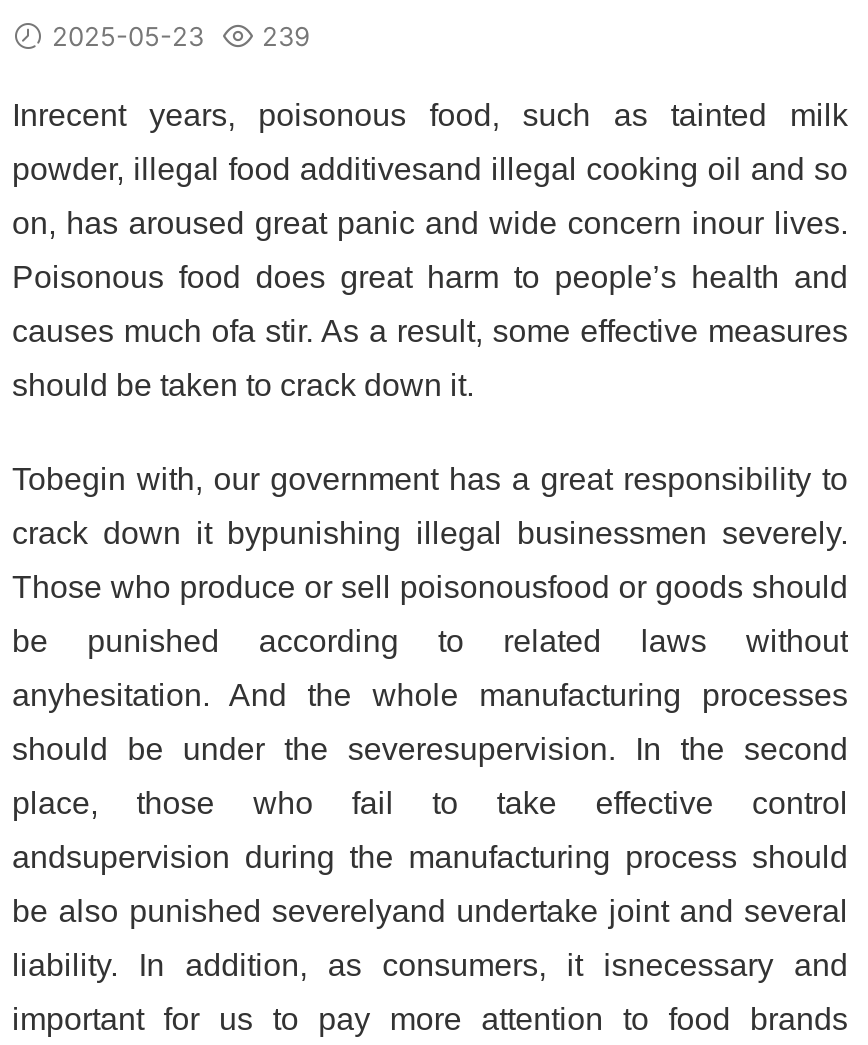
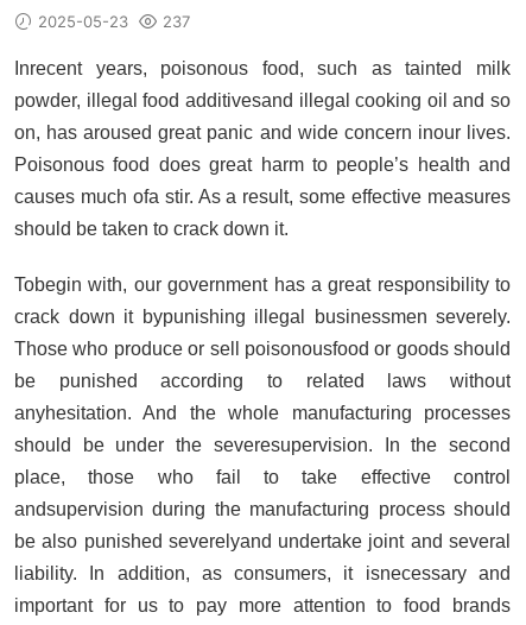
- 2025-05-23 239
+ 2025-05-23 237
